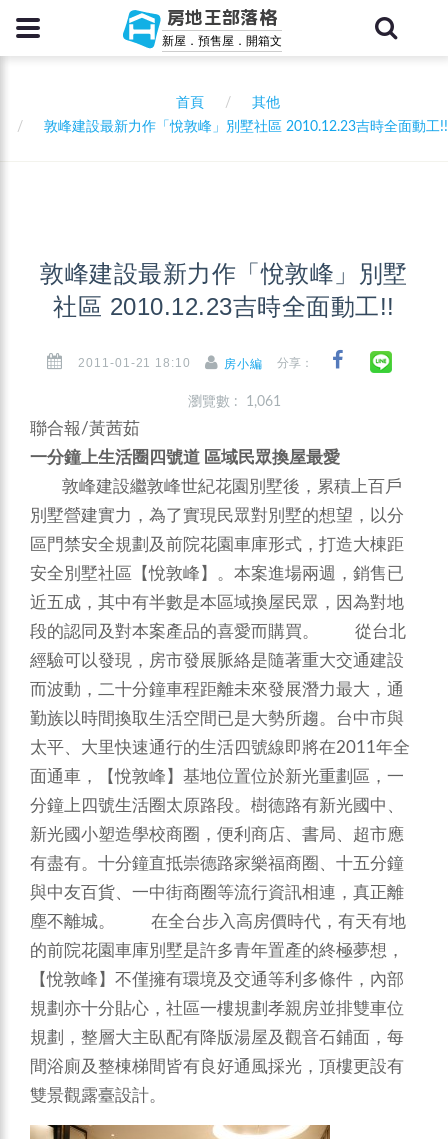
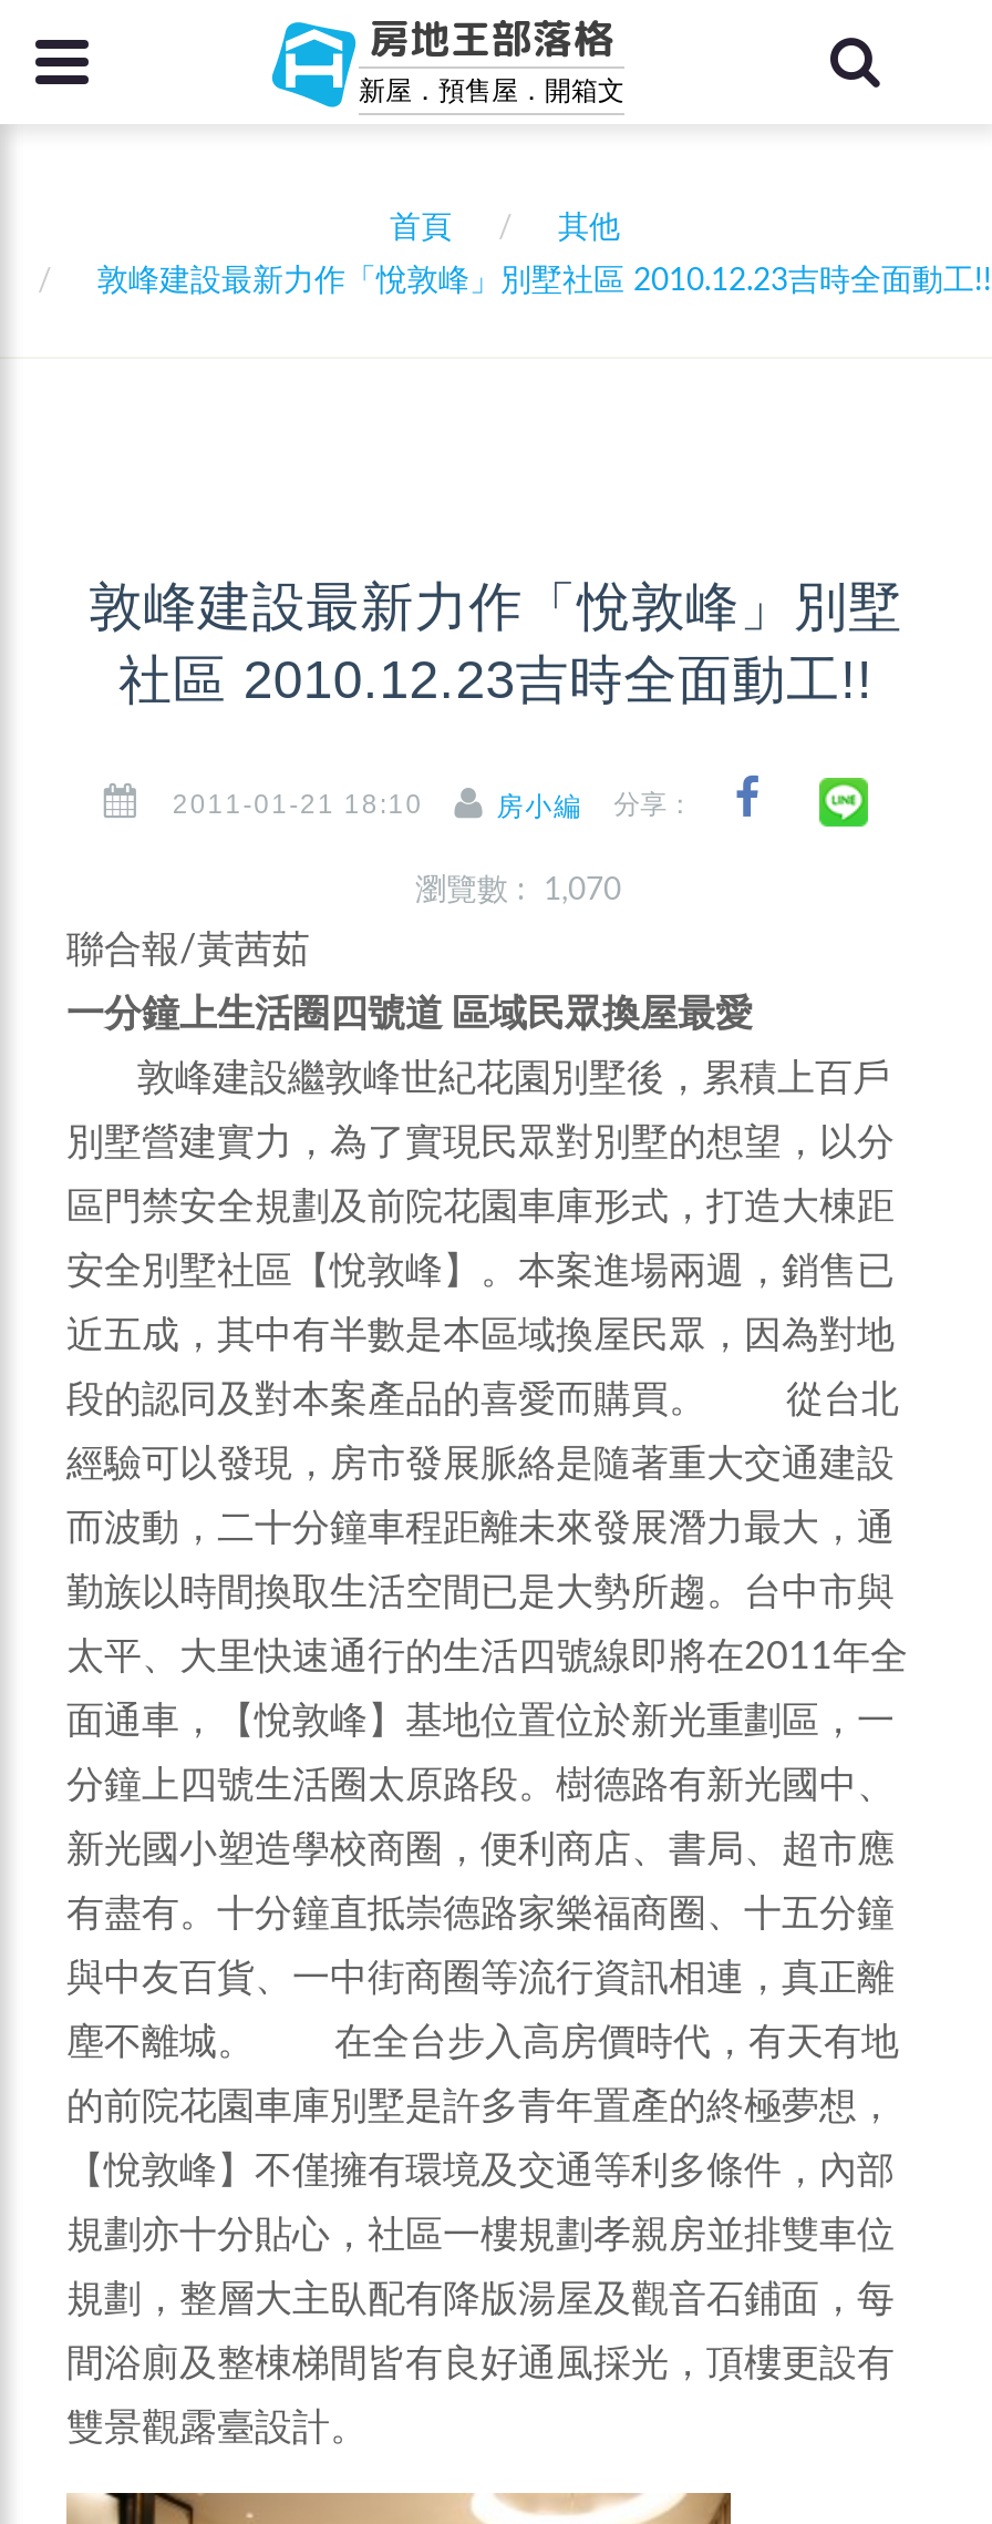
- 瀏覽數 : 1,061
+ 瀏覽數 : 1,070
